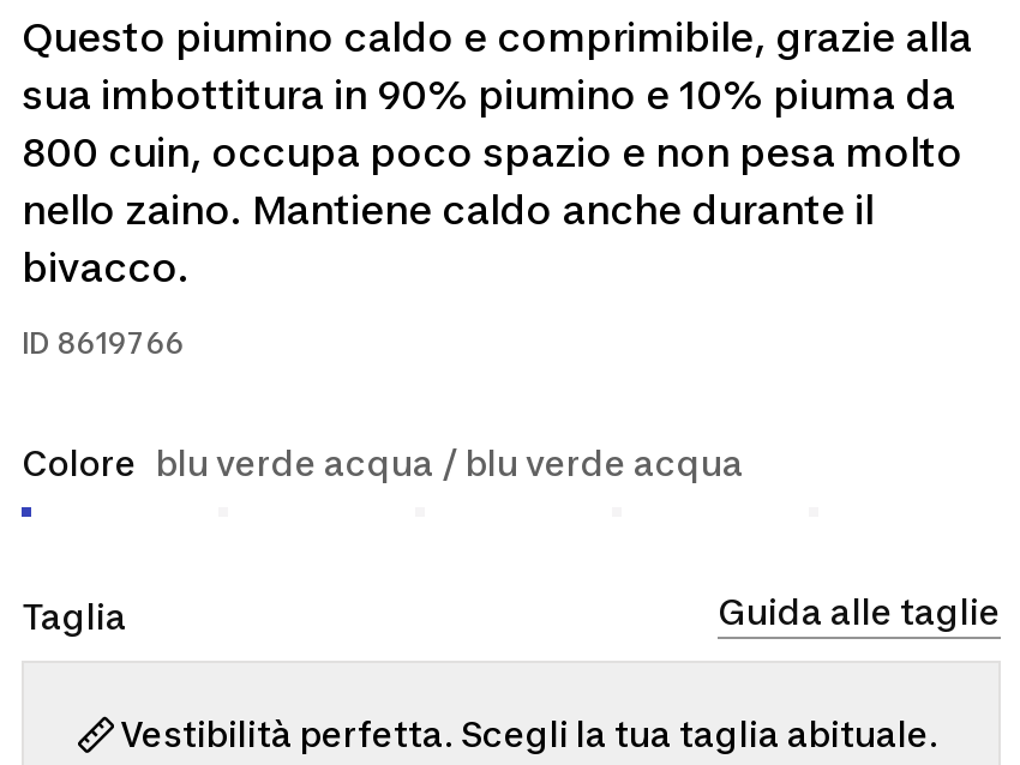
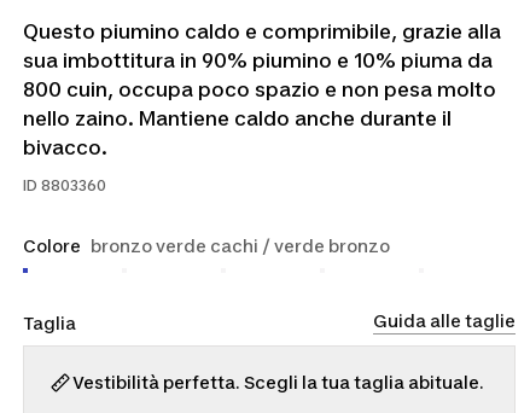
- ID 8619766
+ ID 8803360

- Colore blu verde acqua / blu verde acqua
+ Colore bronzo verde cachi / verde bronzo
